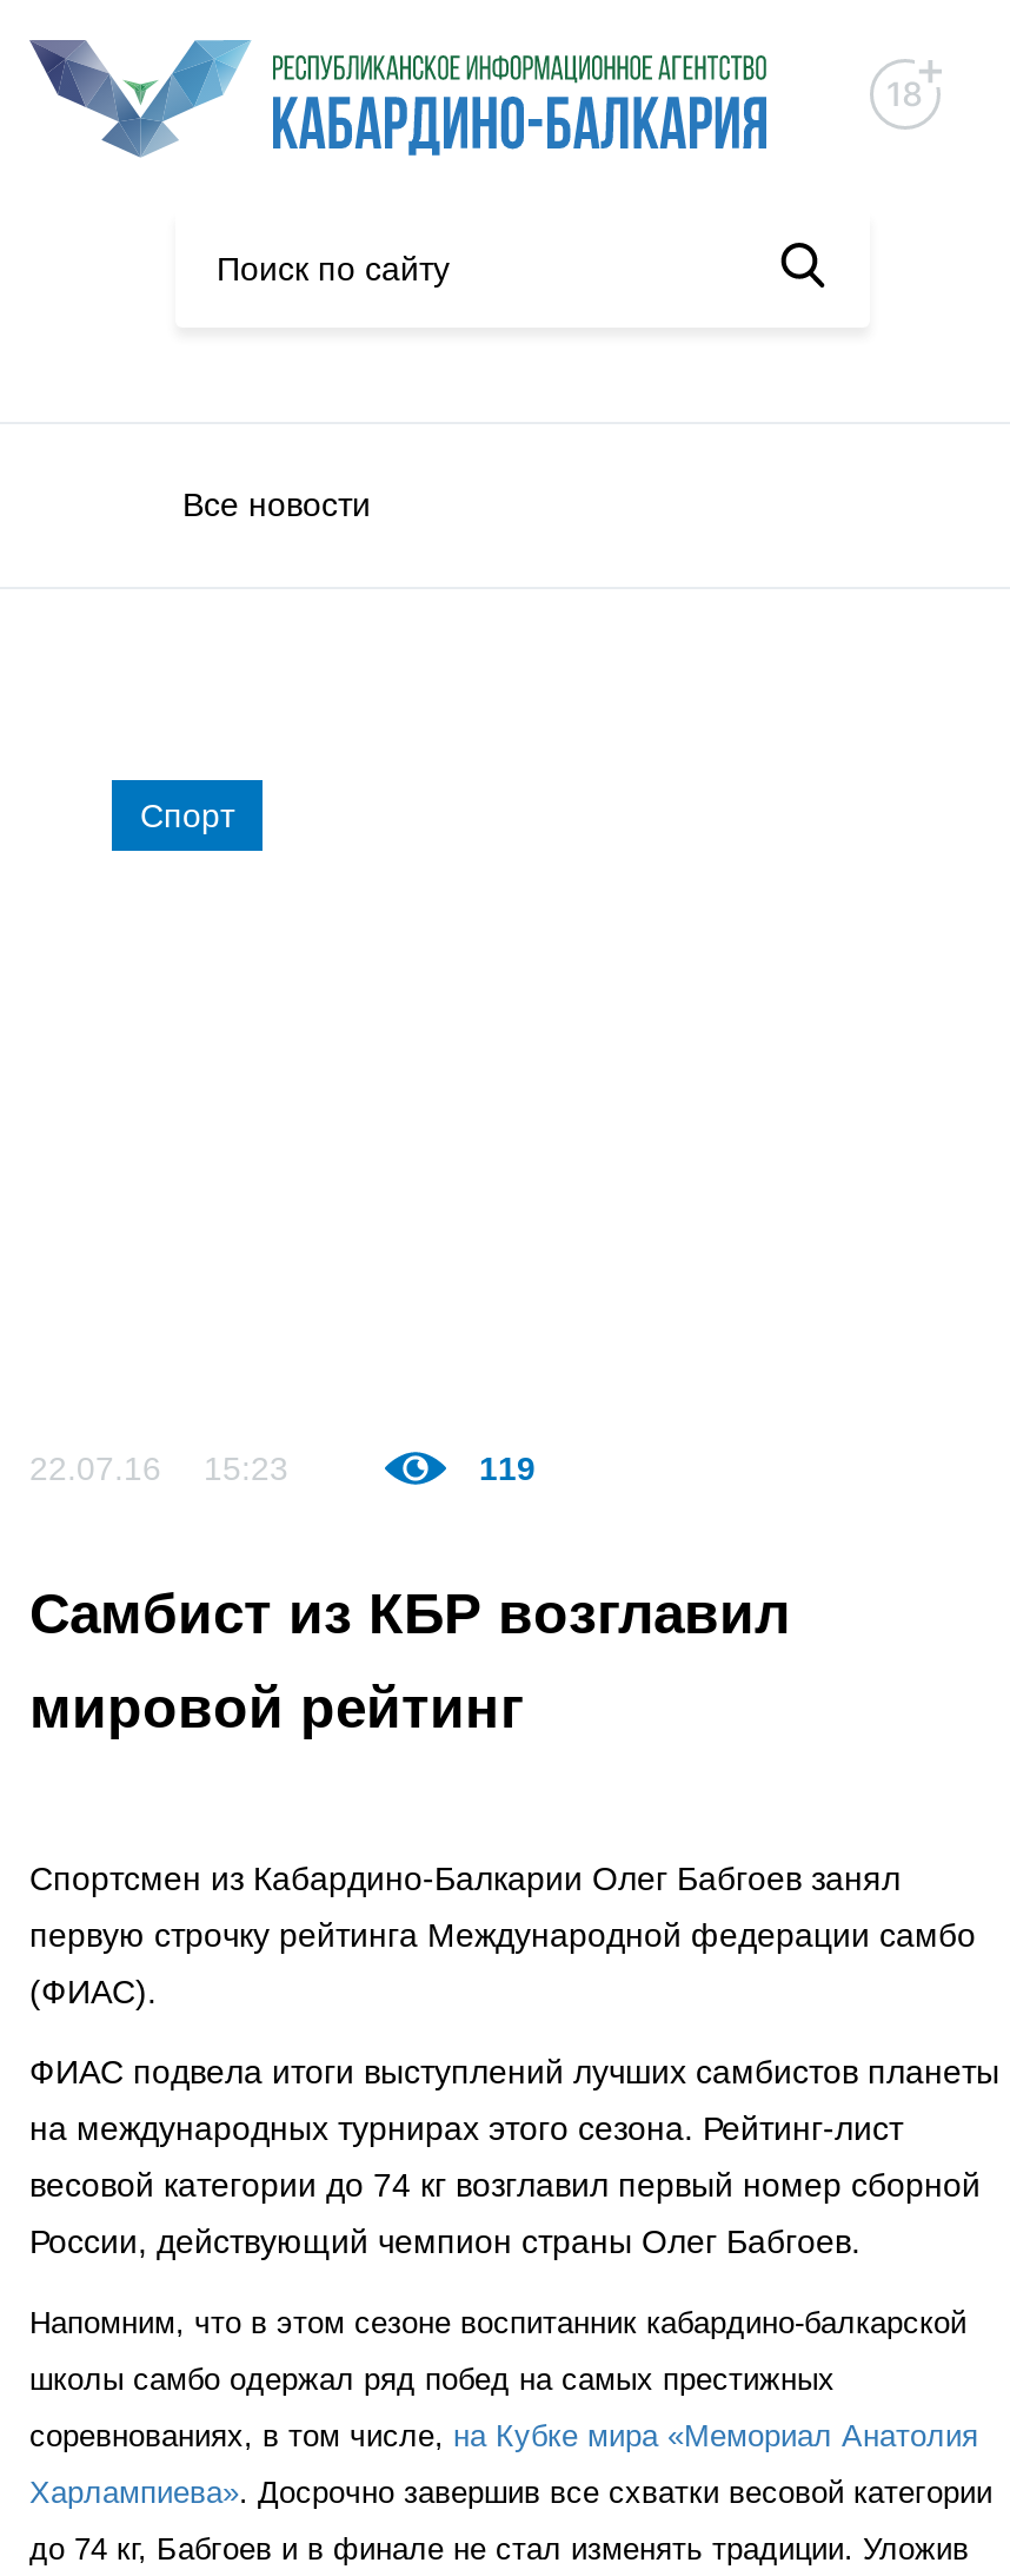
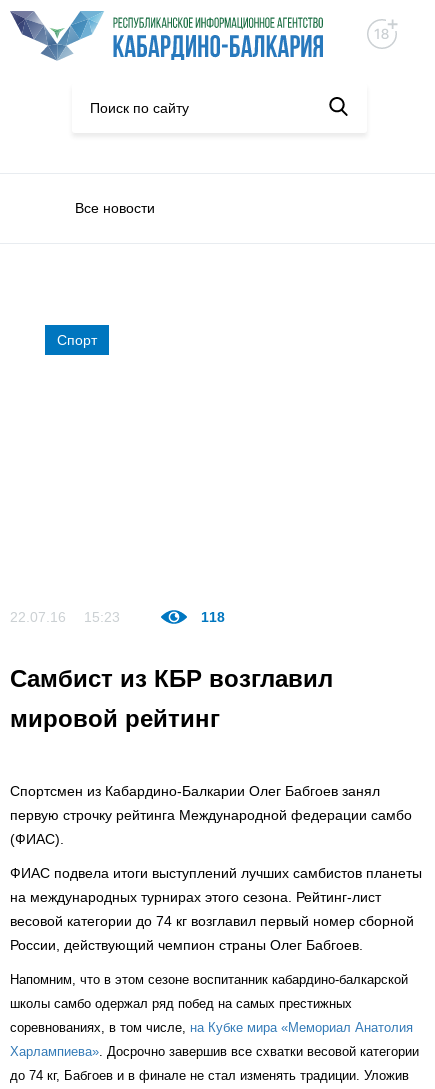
- 119
+ 118
